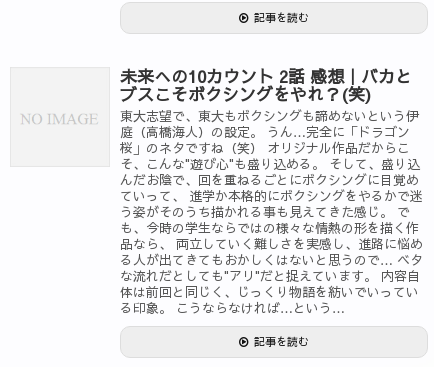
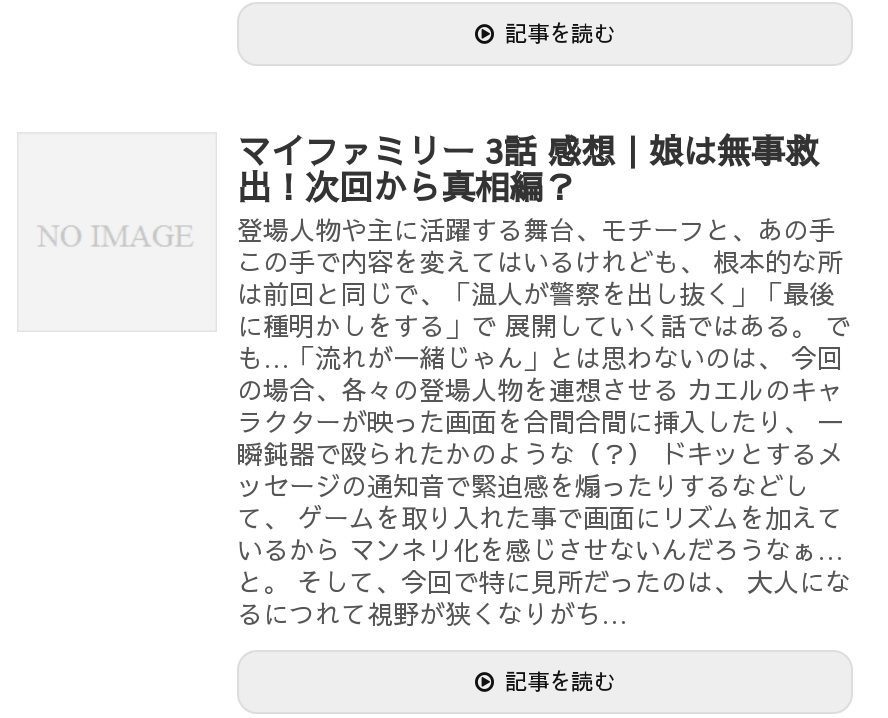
- 未来への10カウント 2話 感想｜バカと
- ブスこそボクシングをやれ？(笑)
- 東大志望で、東大もボクシングも諦めないという伊
- 庭（高橋海人）の設定。 うん…完全に「ドラゴン
- 桜」のネタですね（笑） オリジナル作品だからこ
- そ、こんな"遊び心"も盛り込める。 そして、盛り込
- んだお陰で、回を重ねるごとにボクシングに目覚め
- ていって、 進学か本格的にボクシングをやるかで迷
- う姿がそのうち描かれる事も見えてきた感じ。 で
- も、今時の学生ならではの様々な情熱の形を描く作
- 品なら、 両立していく難しさを実感し、進路に悩め
- る人が出てきてもおかしくはないと思うので… ベタ
- な流れだとしても"アリ"だと捉えています。 内容自
- 体は前回と同じく、じっくり物語を紡いでいってい
- る印象。 こうならなければ…という…
+ マイファミリー 3話 感想｜娘は無事救
+ 出！次回から真相編？
+ 登場人物や主に活躍する舞台、モチーフと、あの手
+ この手で内容を変えてはいるけれども、 根本的な所
+ は前回と同じで、「温人が警察を出し抜く」「最後
+ に種明かしをする」で 展開していく話ではある。 で
+ も…「流れが一緒じゃん」とは思わないのは、 今回
+ の場合、各々の登場人物を連想させる カエルのキャ
+ ラクターが映った画面を合間合間に挿入したり、 一
+ 瞬鈍器で殴られたかのような（？） ドキッとするメ
+ ッセージの通知音で緊迫感を煽ったりするなどし
+ て、 ゲームを取り入れた事で画面にリズムを加えて
+ いるから マンネリ化を感じさせないんだろうなぁ…
+ と。 そして、今回で特に見所だったのは、 大人にな
+ るにつれて視野が狭くなりがち…
